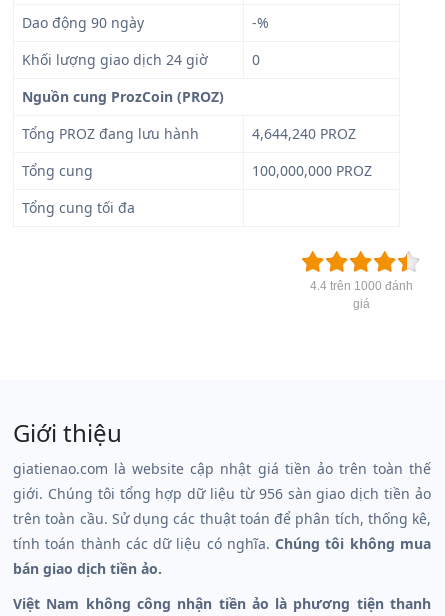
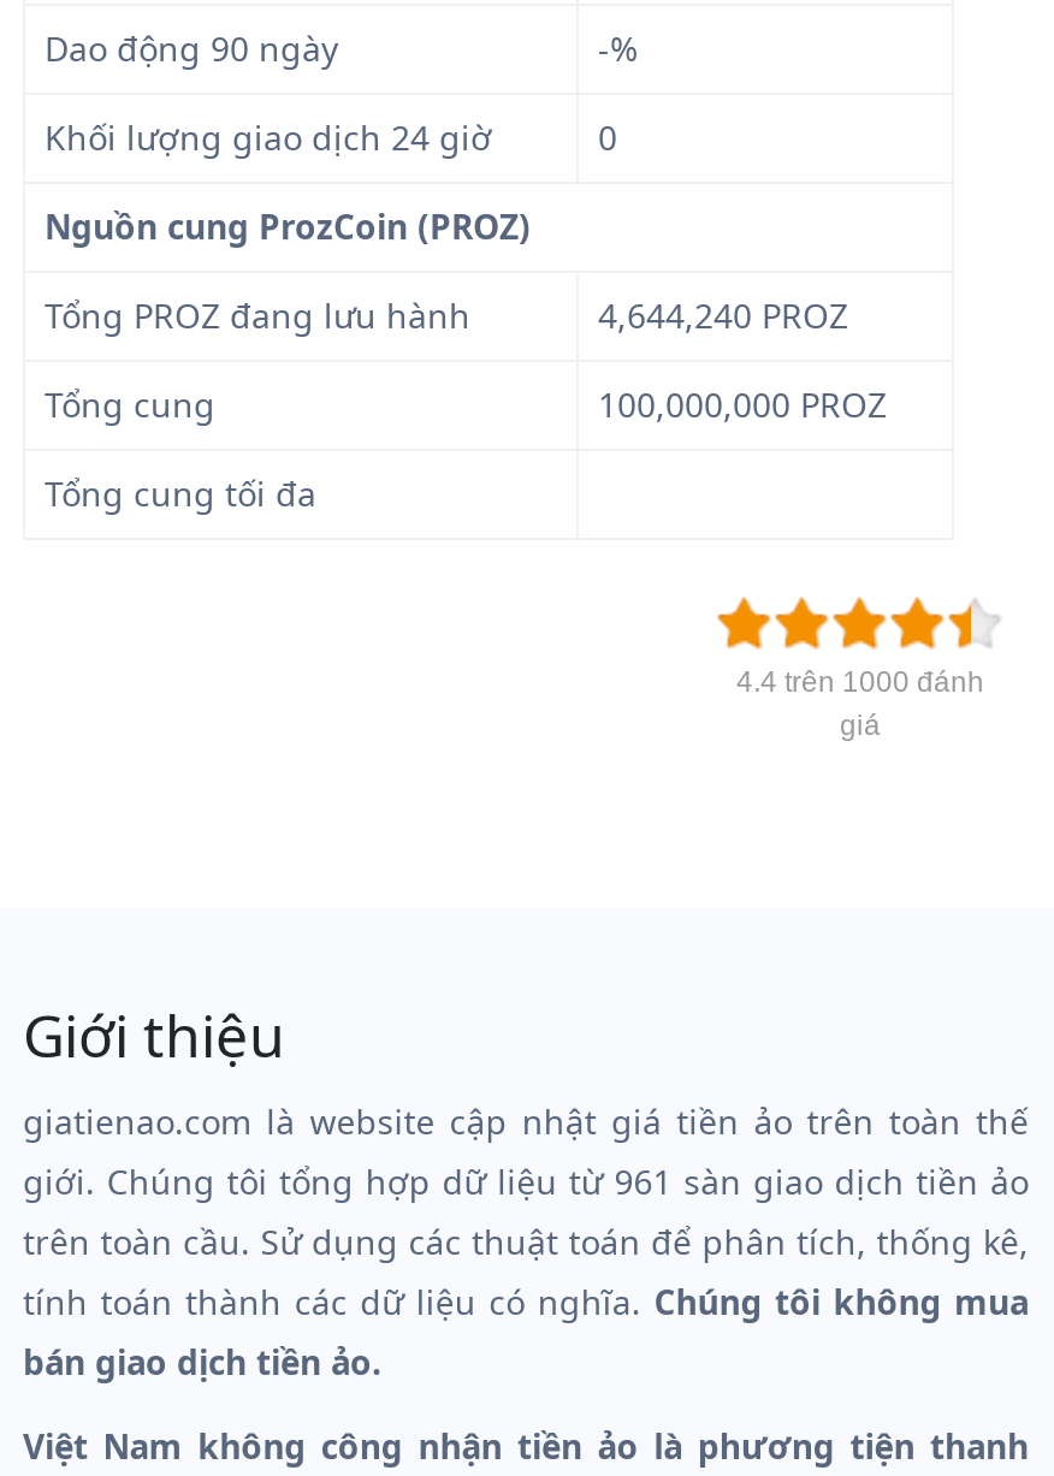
- giới. Chúng tôi tổng hợp dữ liệu từ 956 sàn giao dịch tiền ảo
+ giới. Chúng tôi tổng hợp dữ liệu từ 961 sàn giao dịch tiền ảo
